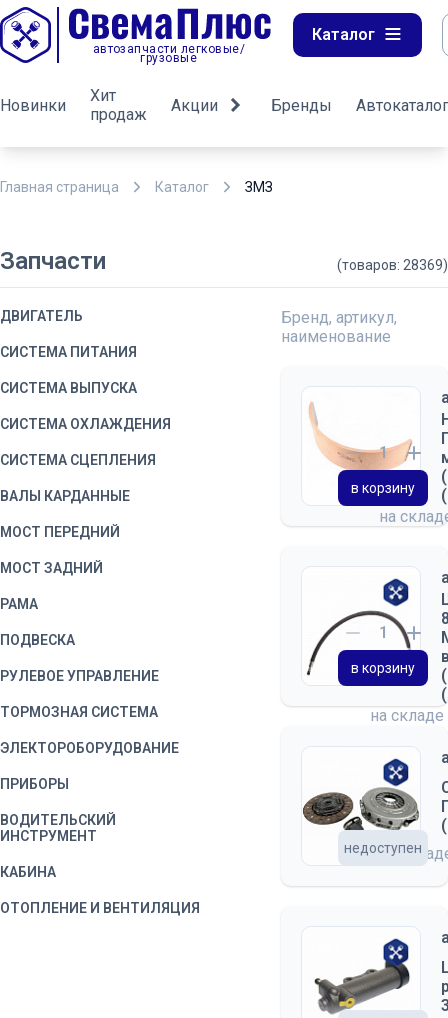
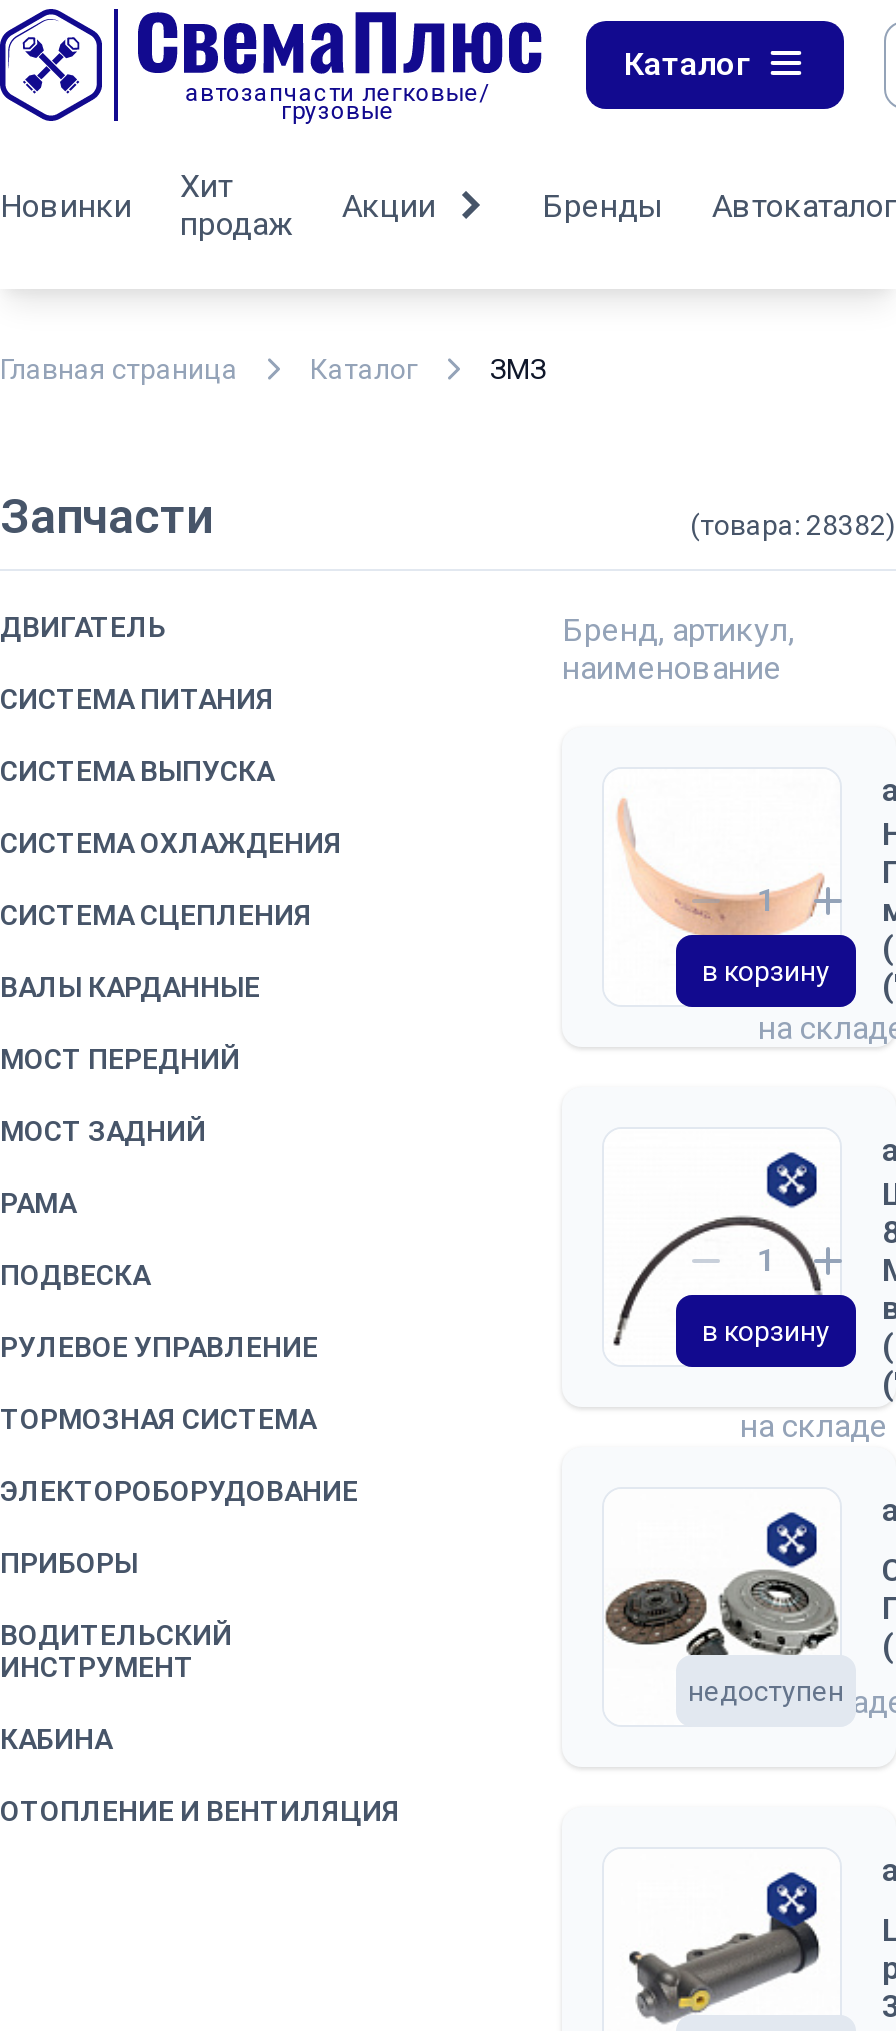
- (товаров: 28369)
+ (товара: 28382)
